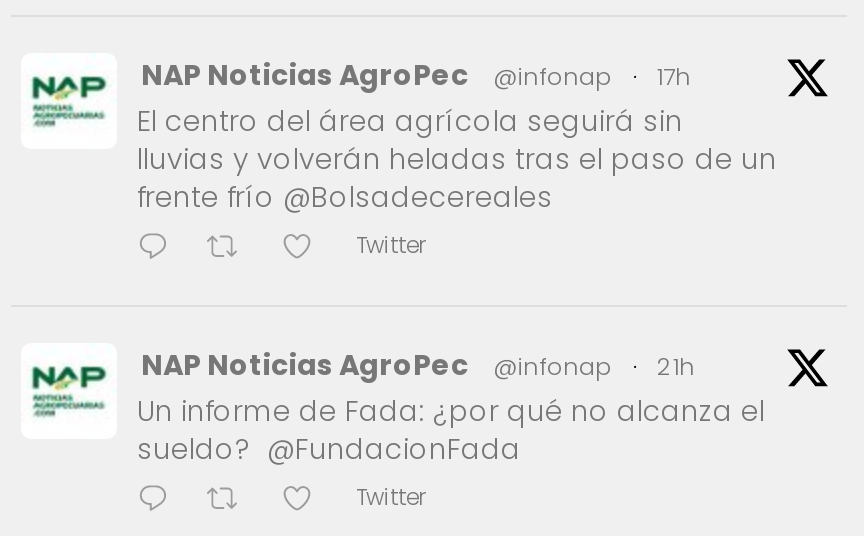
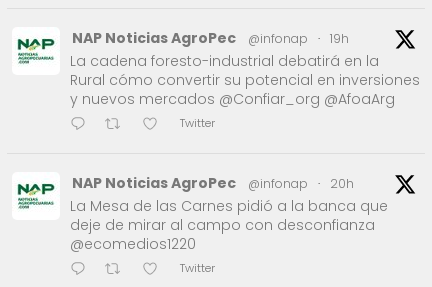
- 17h
- El centro del área agrícola seguirá sin
- lluvias y volverán heladas tras el paso de un
- frente frío @Bolsadecereales
+ 19h
+ La cadena foresto-industrial debatirá en la
+ Rural cómo convertir su potencial en inversiones
+ y nuevos mercados @Confiar_org @AfoaArg

- 21h
- Un informe de Fada: ¿por qué no alcanza el
- sueldo? @FundacionFada
+ 20h
+ La Mesa de las Carnes pidió a la banca que
+ deje de mirar al campo con desconfianza
+ @ecomedios1220
